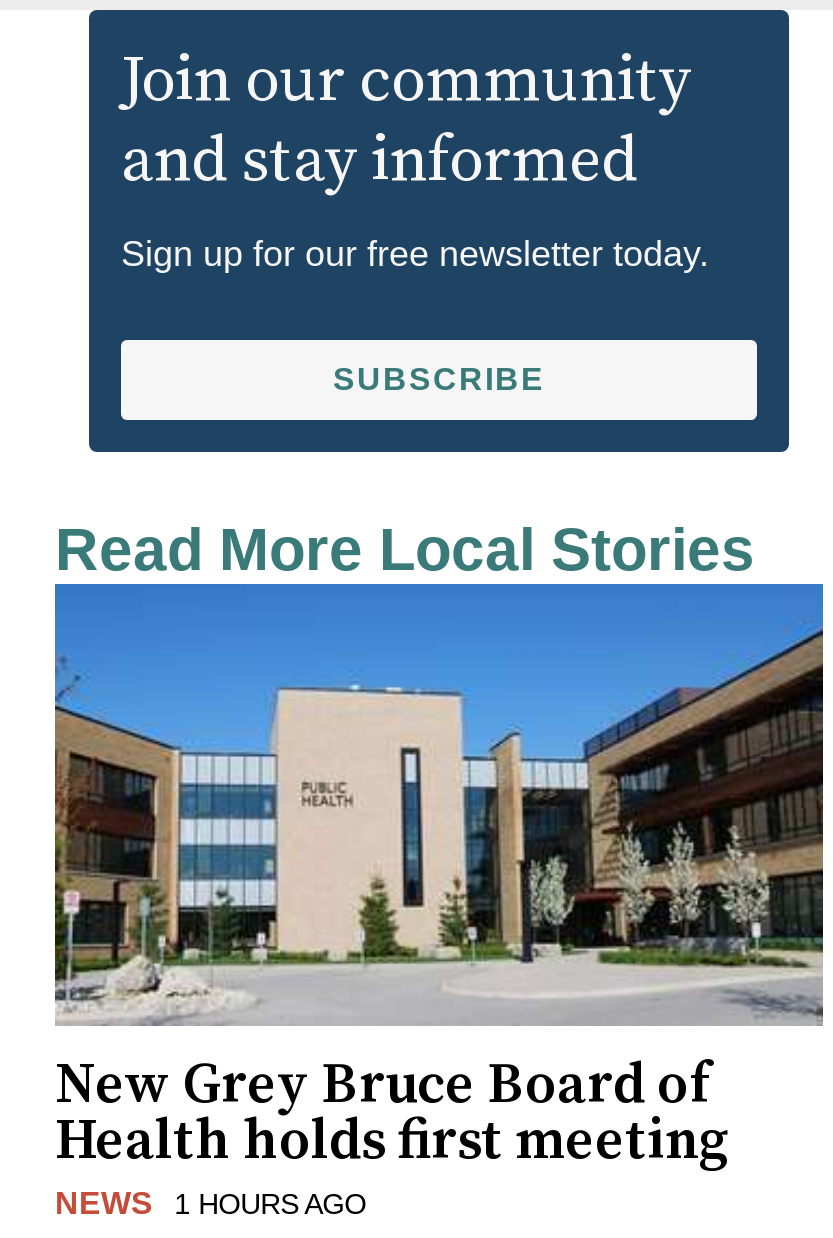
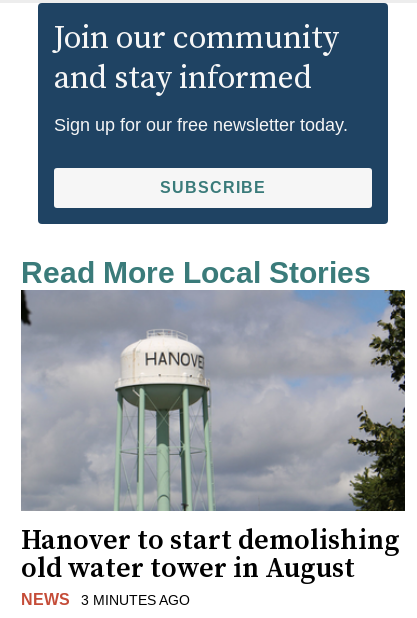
- [image]
- New Grey Bruce Board of
- Health holds first meeting
+ [image]
+ Hanover to start demolishing
+ old water tower in August

- NEWS 1 HOURS AGO
+ NEWS 3 MINUTES AGO
